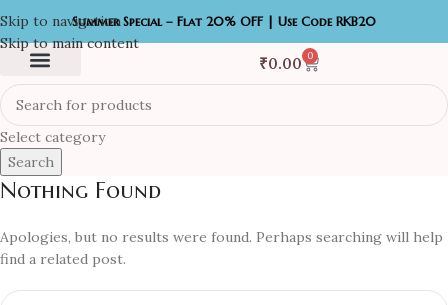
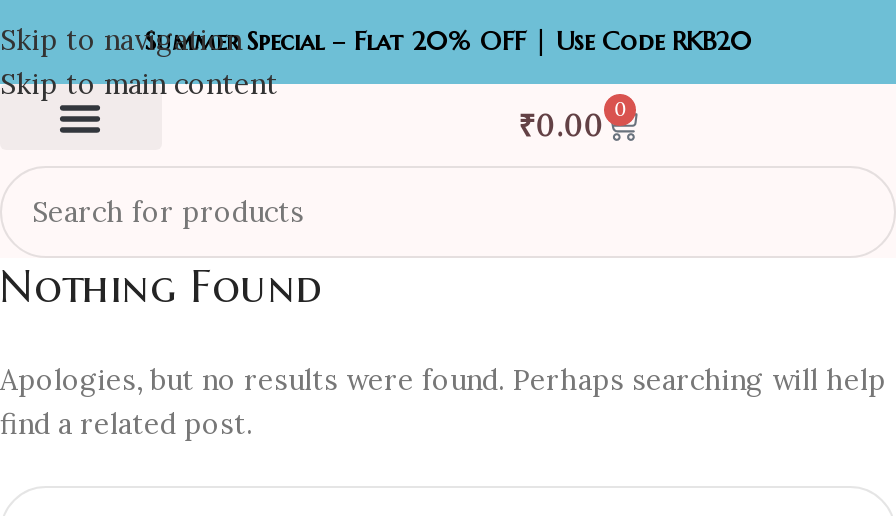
- Select category
- Search
